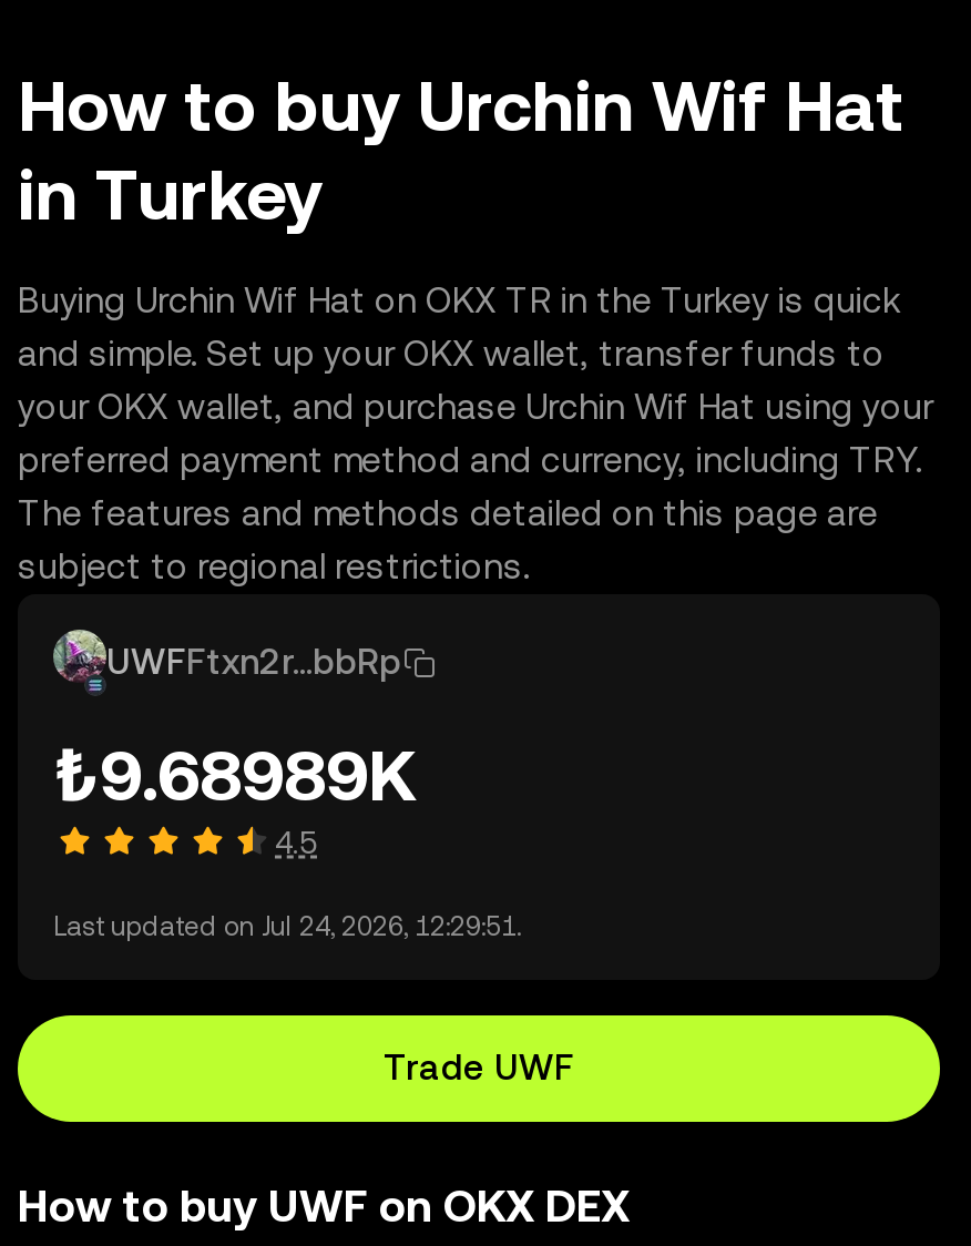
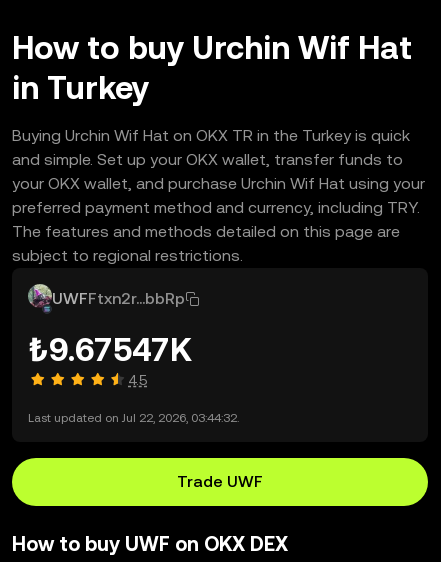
- ₺9.68989K
+ ₺9.67547K

- Last updated on Jul 24, 2026, 12:29:51.
+ Last updated on Jul 22, 2026, 03:44:32.
